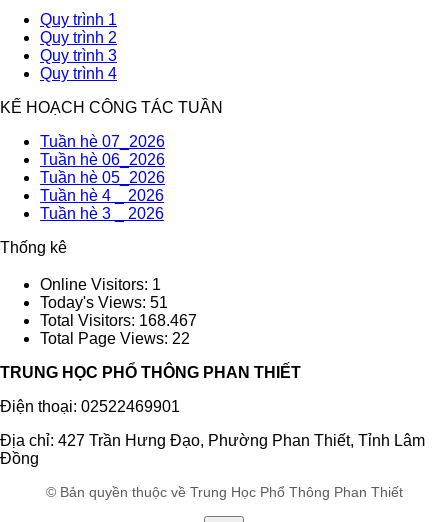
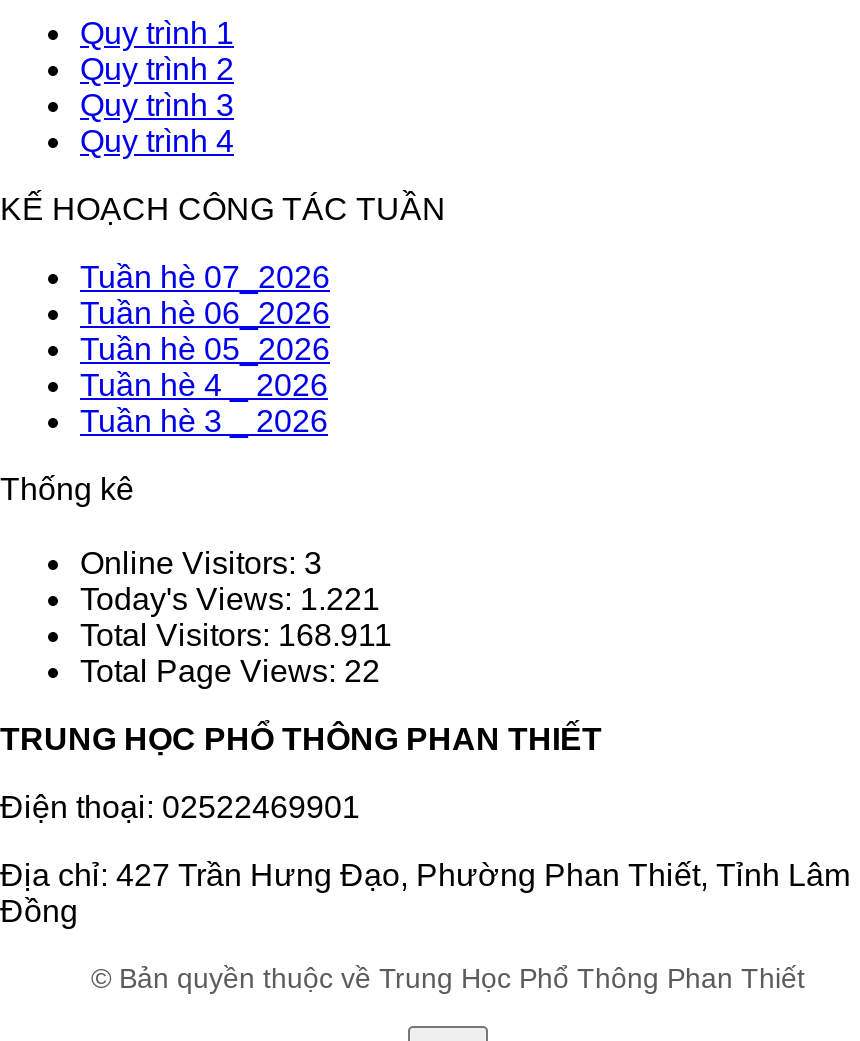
- Online Visitors: 1
+ Online Visitors: 3

- Today's Views: 51
+ Today's Views: 1.221

- Total Visitors: 168.467
+ Total Visitors: 168.911
